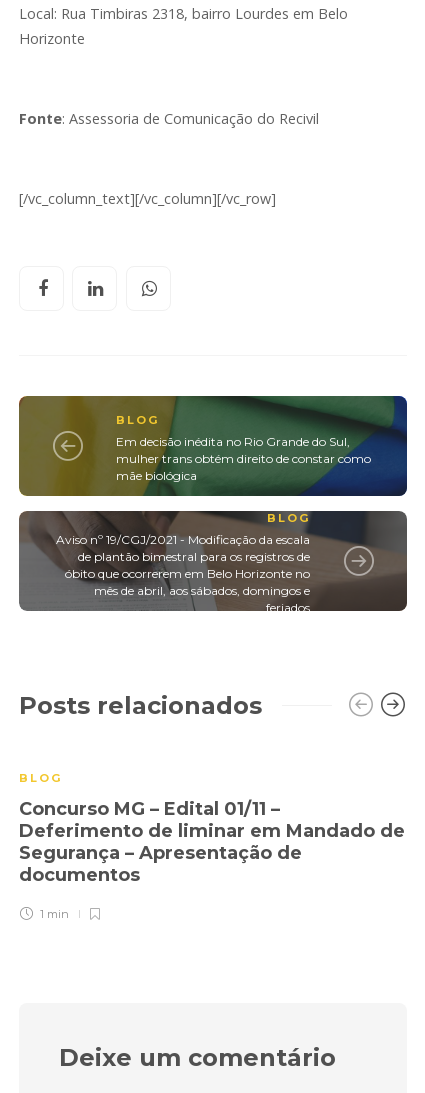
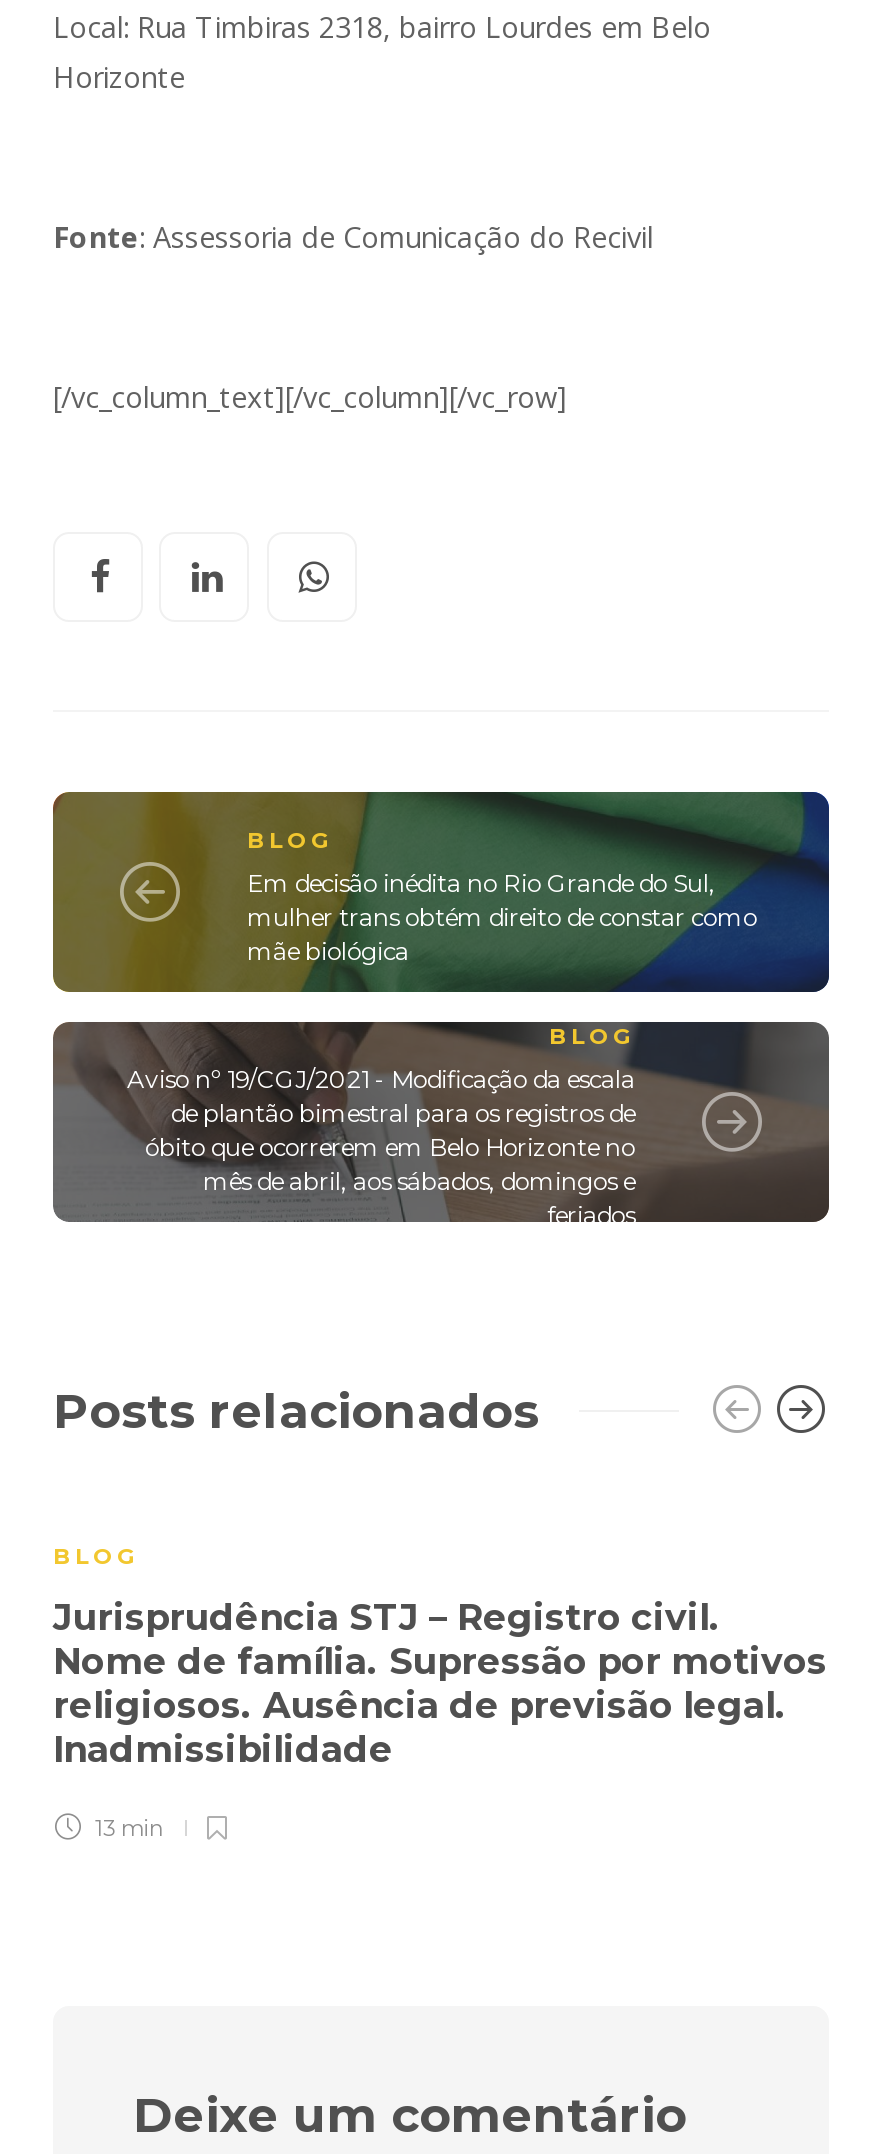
- Concurso MG – Edital 01/11 –
- Deferimento de liminar em Mandado de
- Segurança – Apresentação de
- documentos
+ Jurisprudência STJ – Registro civil.
+ Nome de família. Supressão por motivos
+ religiosos. Ausência de previsão legal.
+ Inadmissibilidade

- 1 min
+ 13 min
